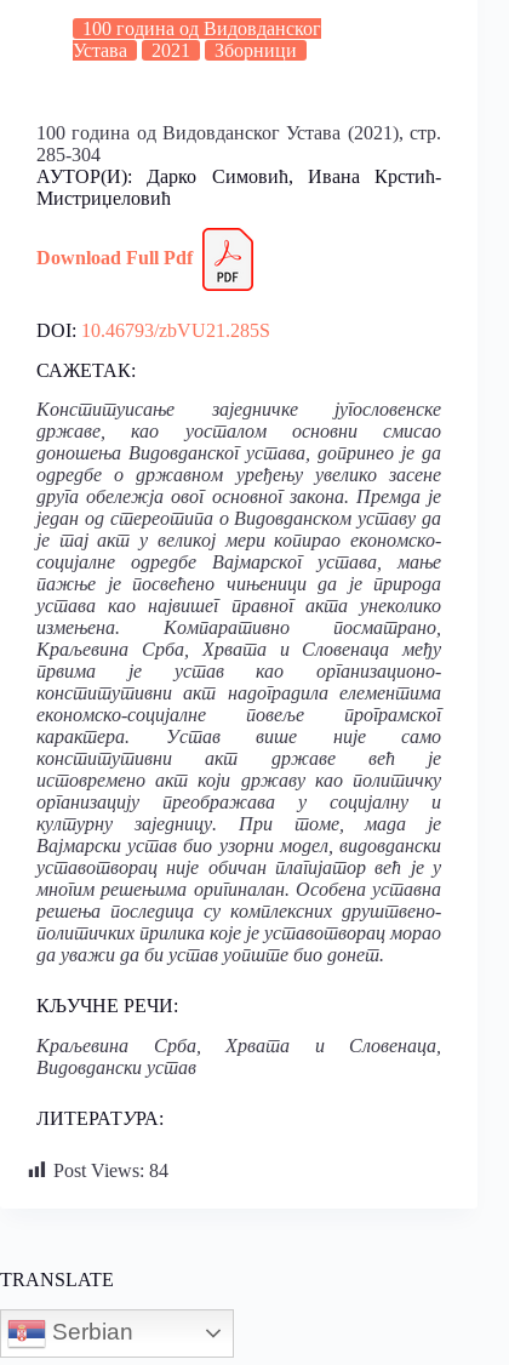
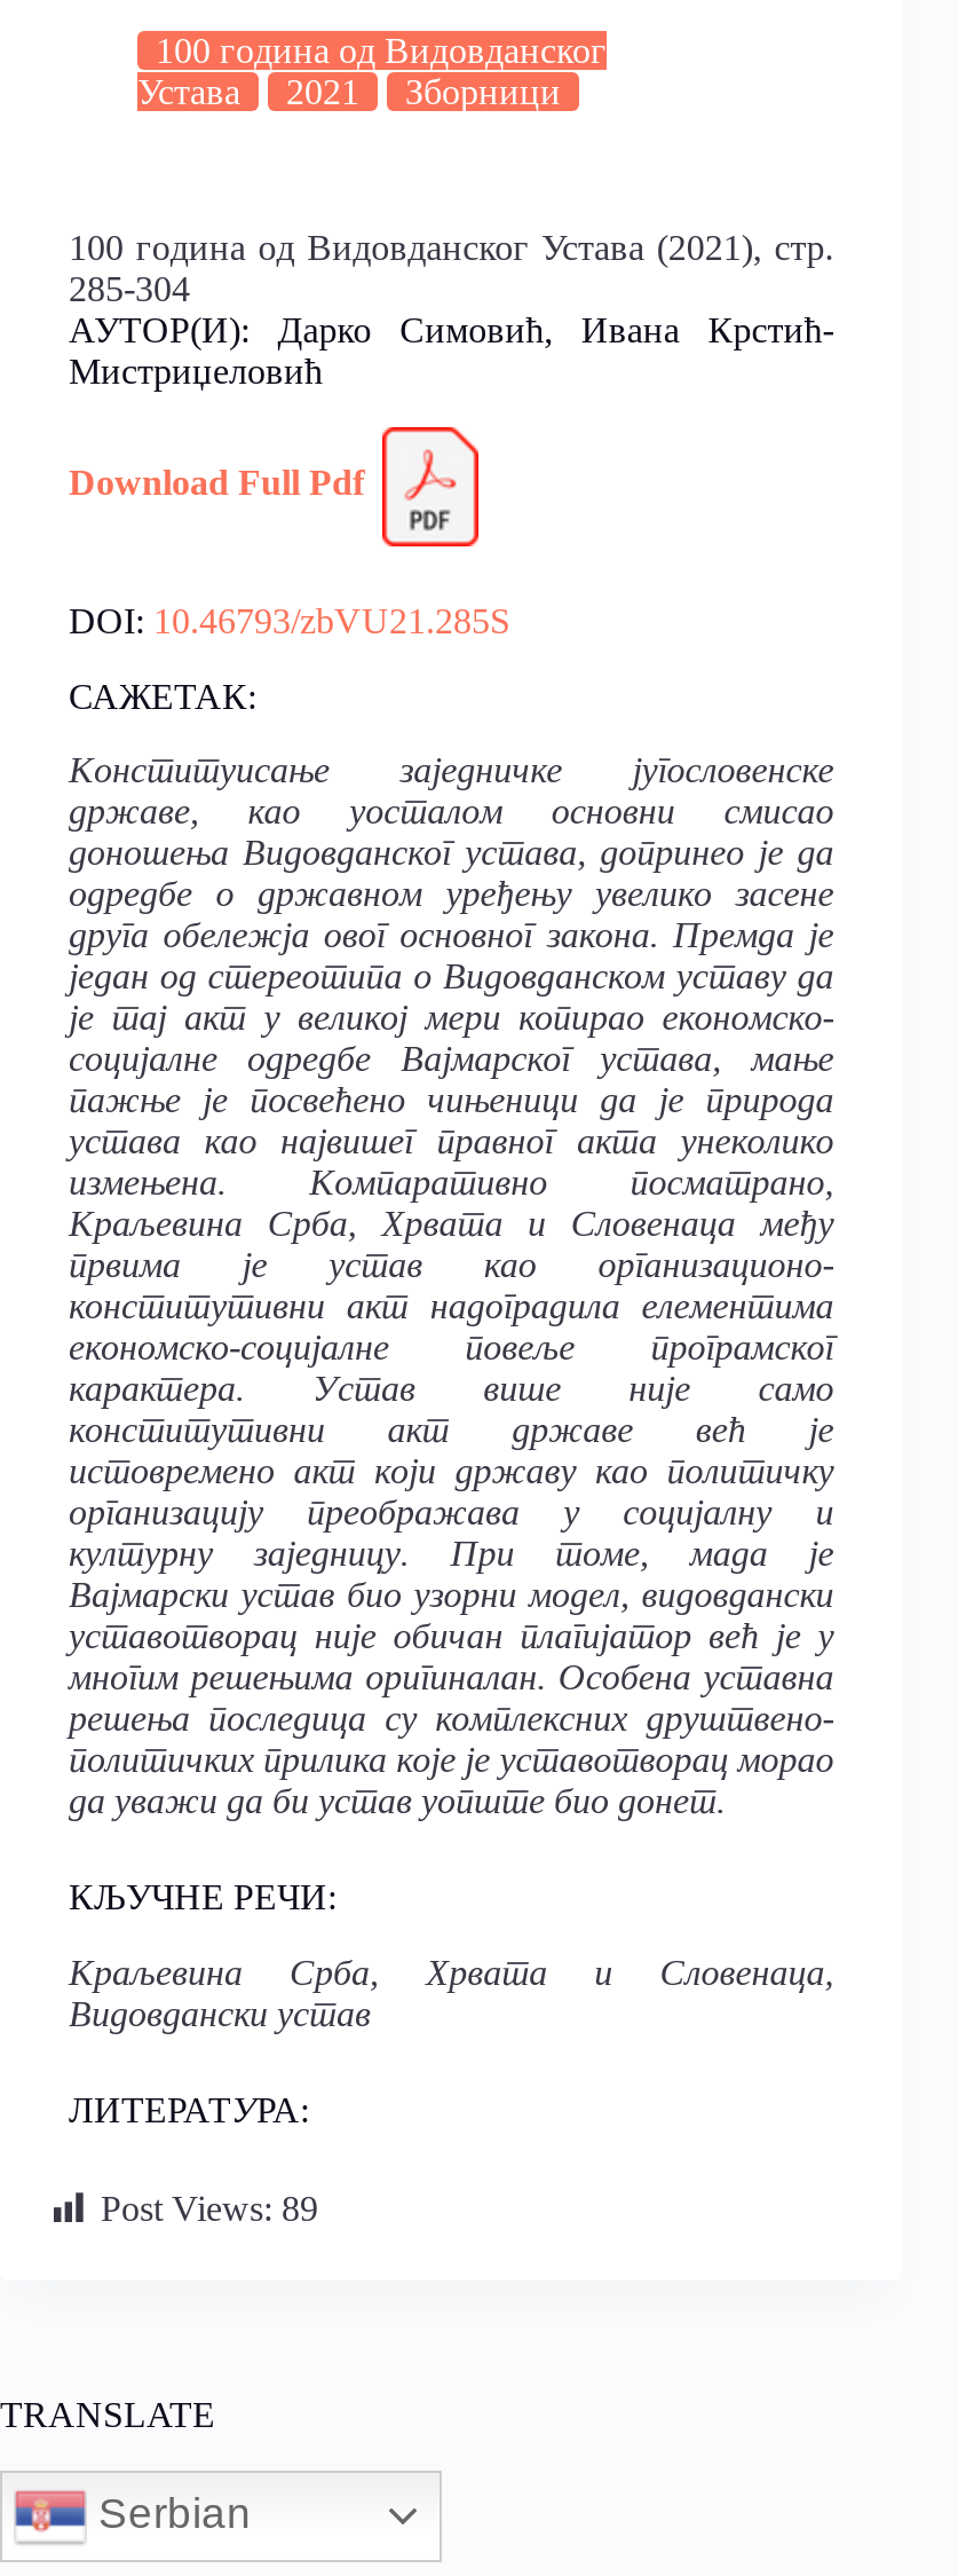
- Post Views: 84
+ Post Views: 89
